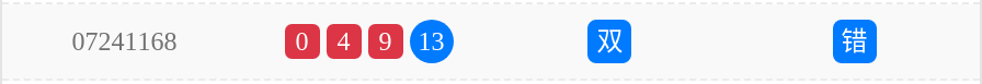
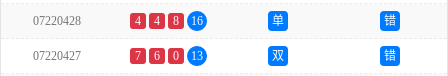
- 07241168
- 0
+ 07220428

- 9
+ 4
+ 8
+ 16
+ 单
+ 错
+ 07220427
+ 7
+ 6
+ 0
